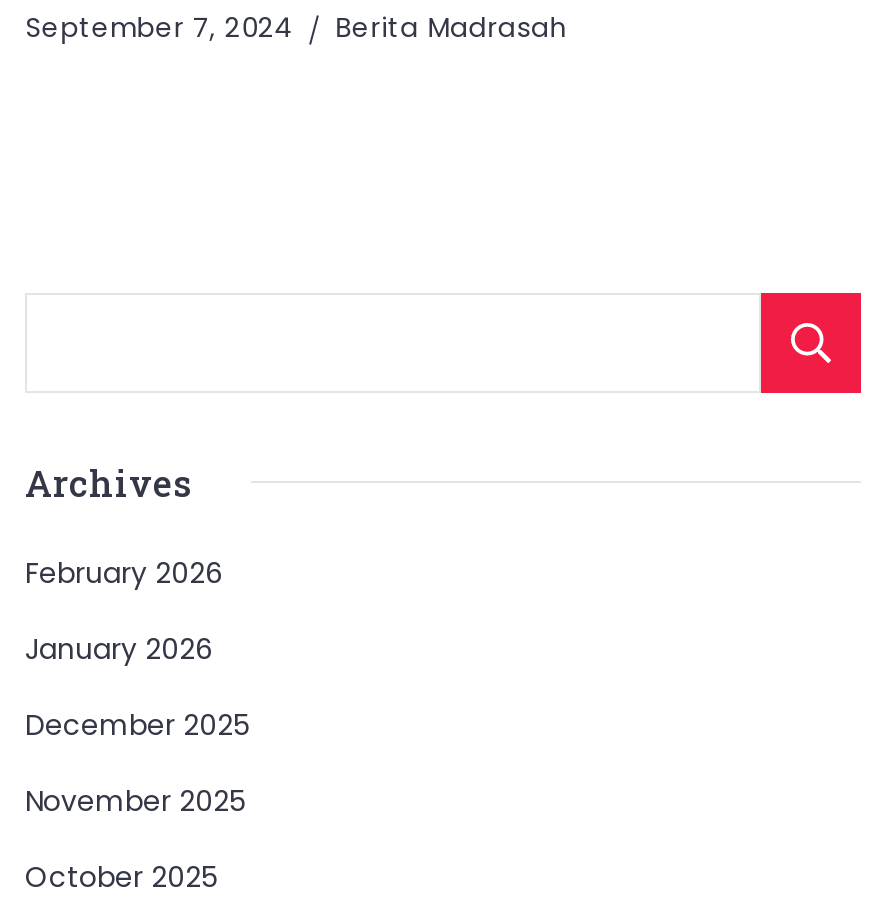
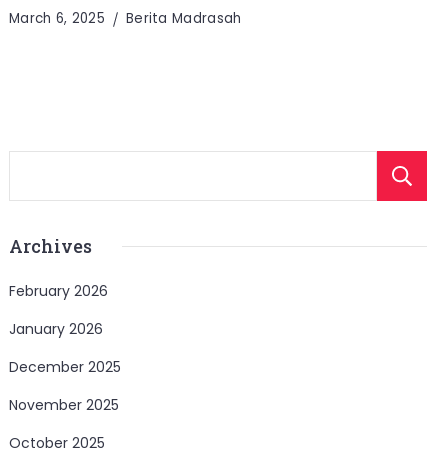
- September 7, 2024 Berita Madrasah
+ March 6, 2025 Berita Madrasah
